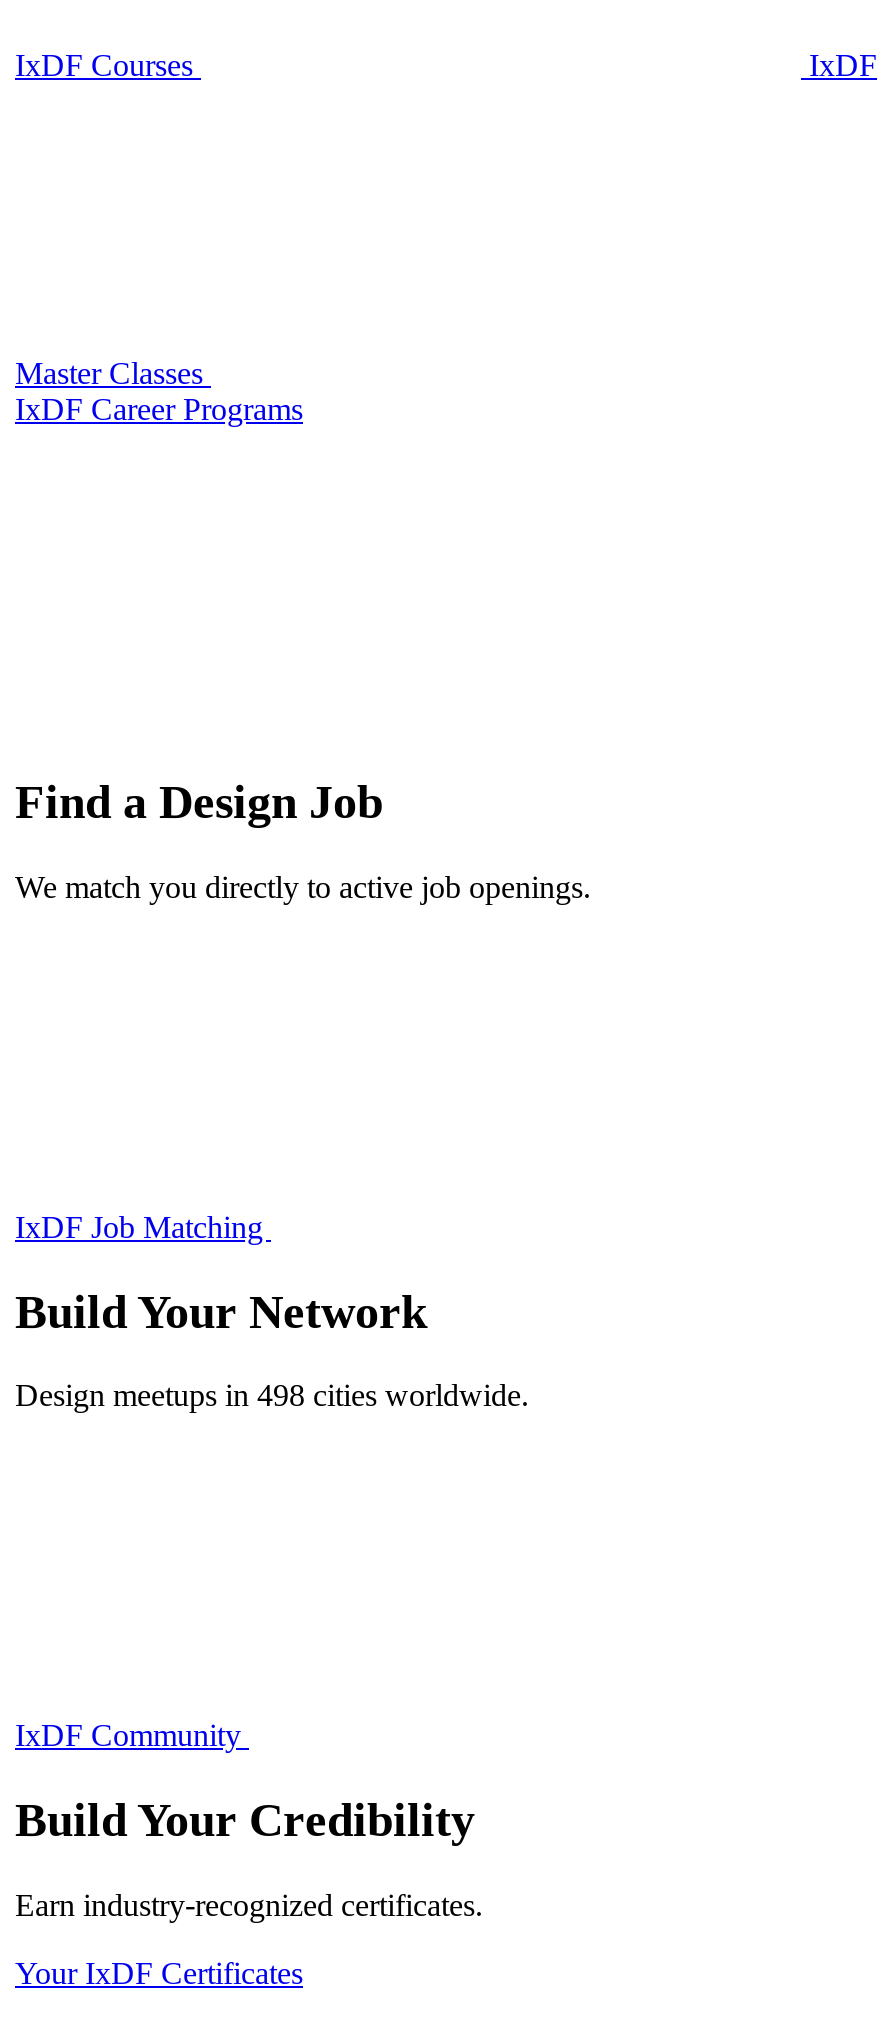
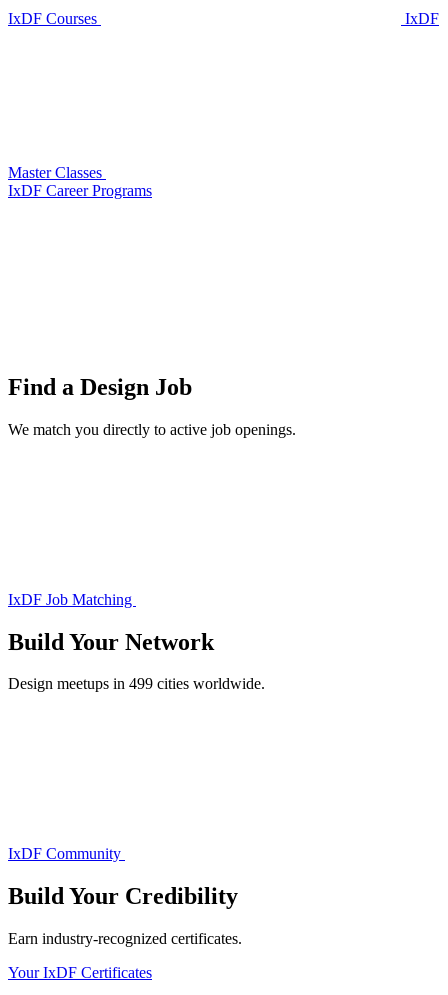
- Design meetups in 498 cities worldwide.
+ Design meetups in 499 cities worldwide.
